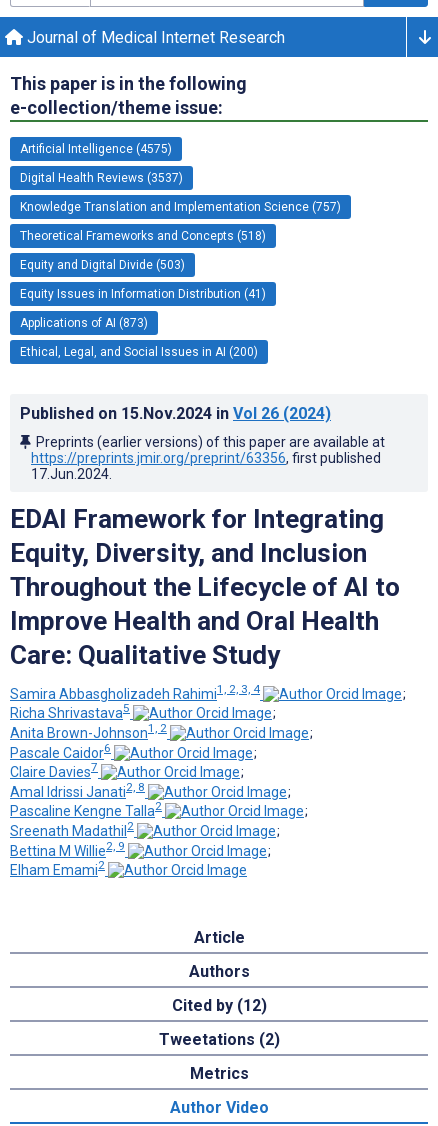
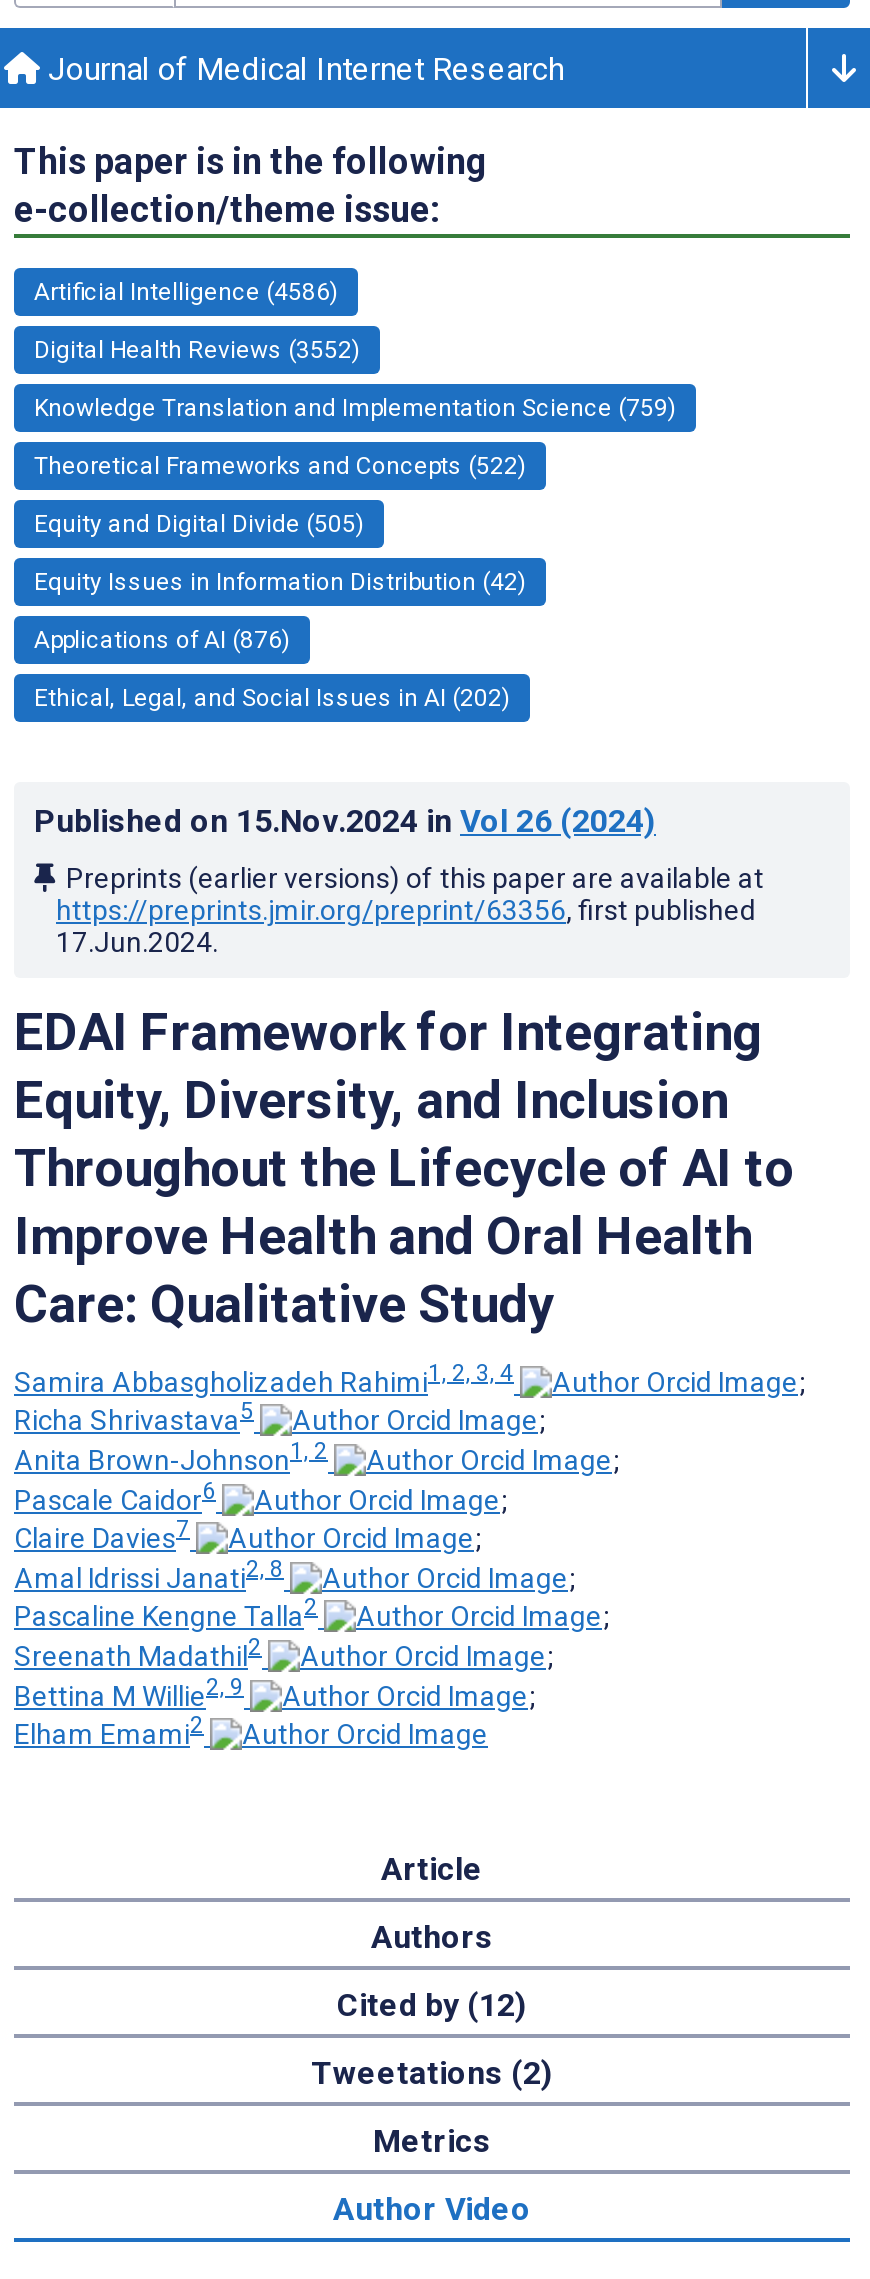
- Artificial Intelligence (4575)
+ Artificial Intelligence (4586)

- Digital Health Reviews (3537)
+ Digital Health Reviews (3552)

- Knowledge Translation and Implementation Science (757)
+ Knowledge Translation and Implementation Science (759)

- Theoretical Frameworks and Concepts (518)
+ Theoretical Frameworks and Concepts (522)

- Equity and Digital Divide (503)
+ Equity and Digital Divide (505)

- Equity Issues in Information Distribution (41)
+ Equity Issues in Information Distribution (42)

- Applications of AI (873)
+ Applications of AI (876)

- Ethical, Legal, and Social Issues in AI (200)
+ Ethical, Legal, and Social Issues in AI (202)
